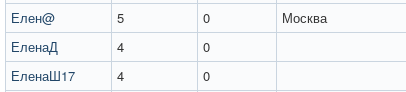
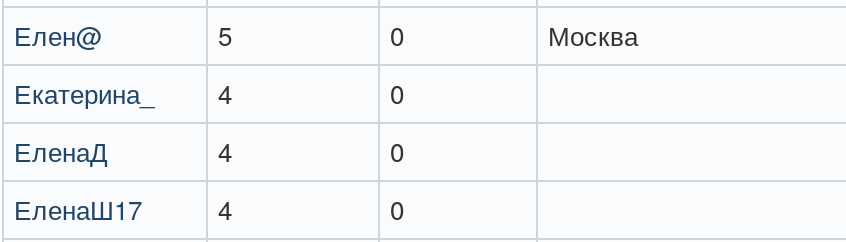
+ Екатерина_
+ 4
+ 0
